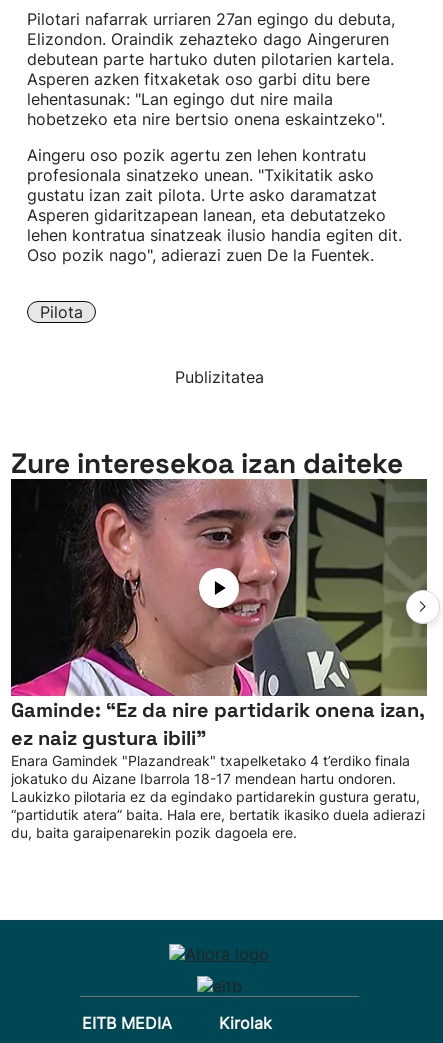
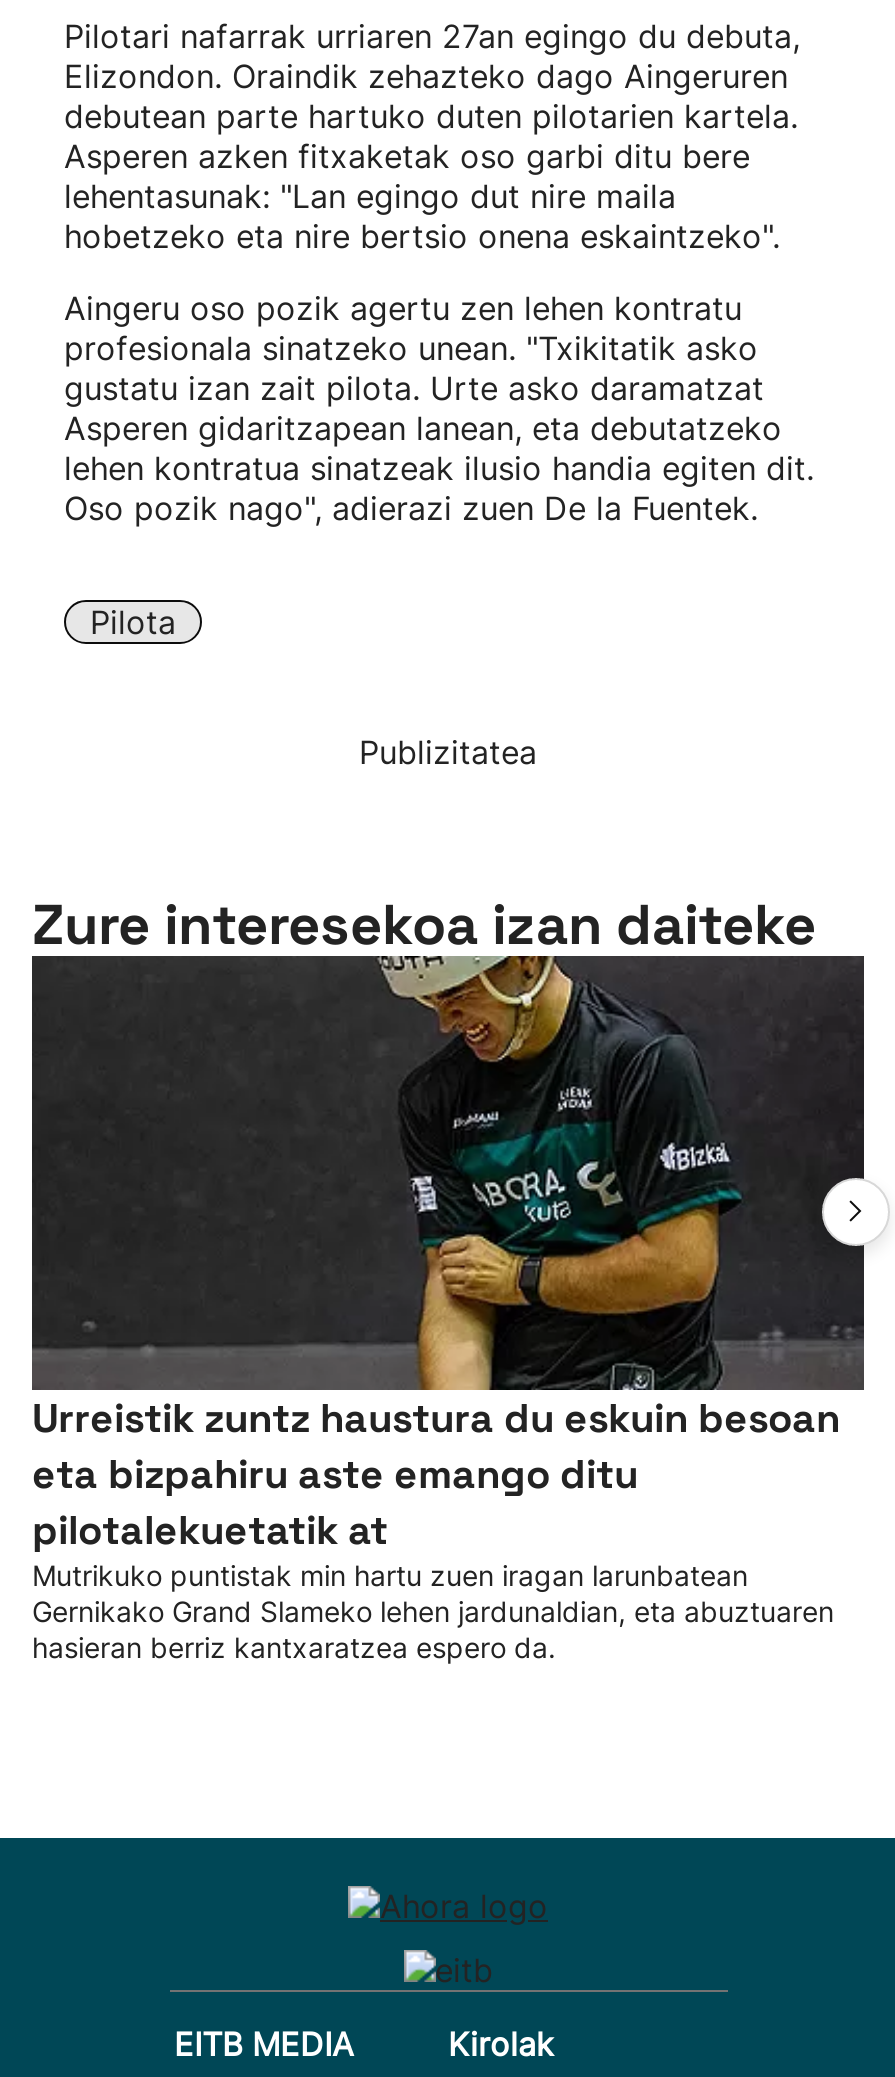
- [image]
- Gaminde: “Ez da nire partidarik onena izan,
- ez naiz gustura ibili”
- Enara Gamindek "Plazandreak" txapelketako 4 t’erdiko finala
- jokatuko du Aizane Ibarrola 18-17 mendean hartu ondoren.
- Laukizko pilotaria ez da egindako partidarekin gustura geratu,
- “partidutik atera” baita. Hala ere, bertatik ikasiko duela adierazi
- du, baita garaipenarekin pozik dagoela ere.
+ [image]
+ Urreistik zuntz haustura du eskuin besoan
+ eta bizpahiru aste emango ditu
+ pilotalekuetatik at
+ Mutrikuko puntistak min hartu zuen iragan larunbatean
+ Gernikako Grand Slameko lehen jardunaldian, eta abuztuaren
+ hasieran berriz kantxaratzea espero da.
